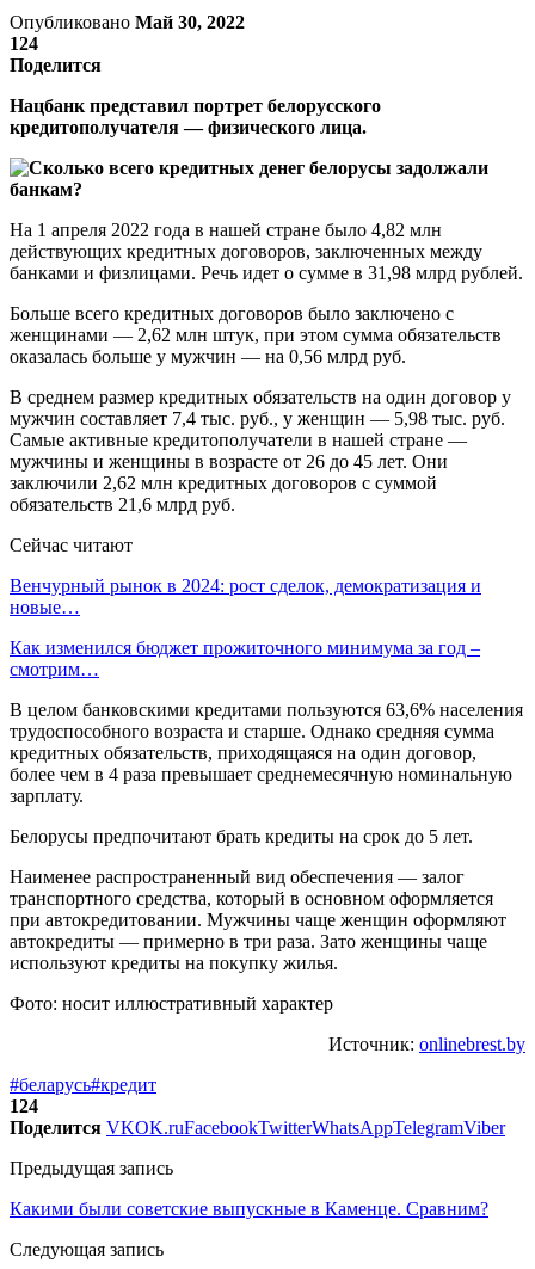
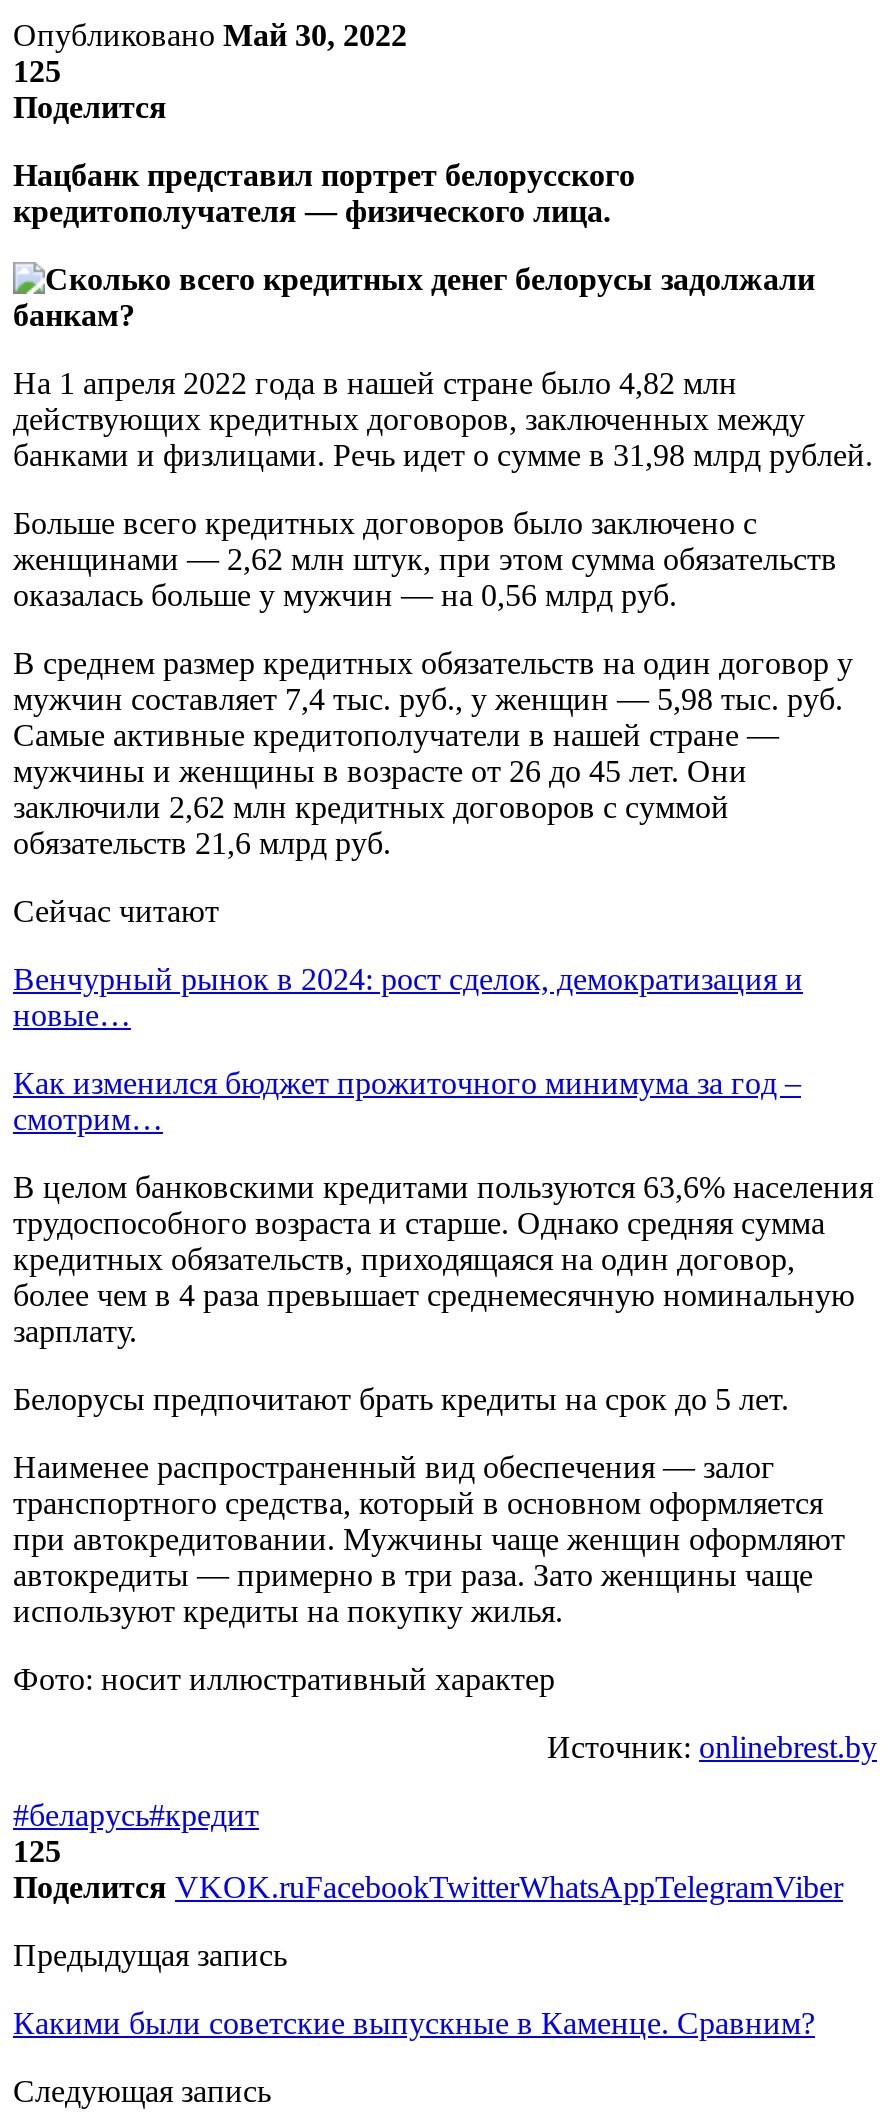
- 124
+ 125

- 124
+ 125
